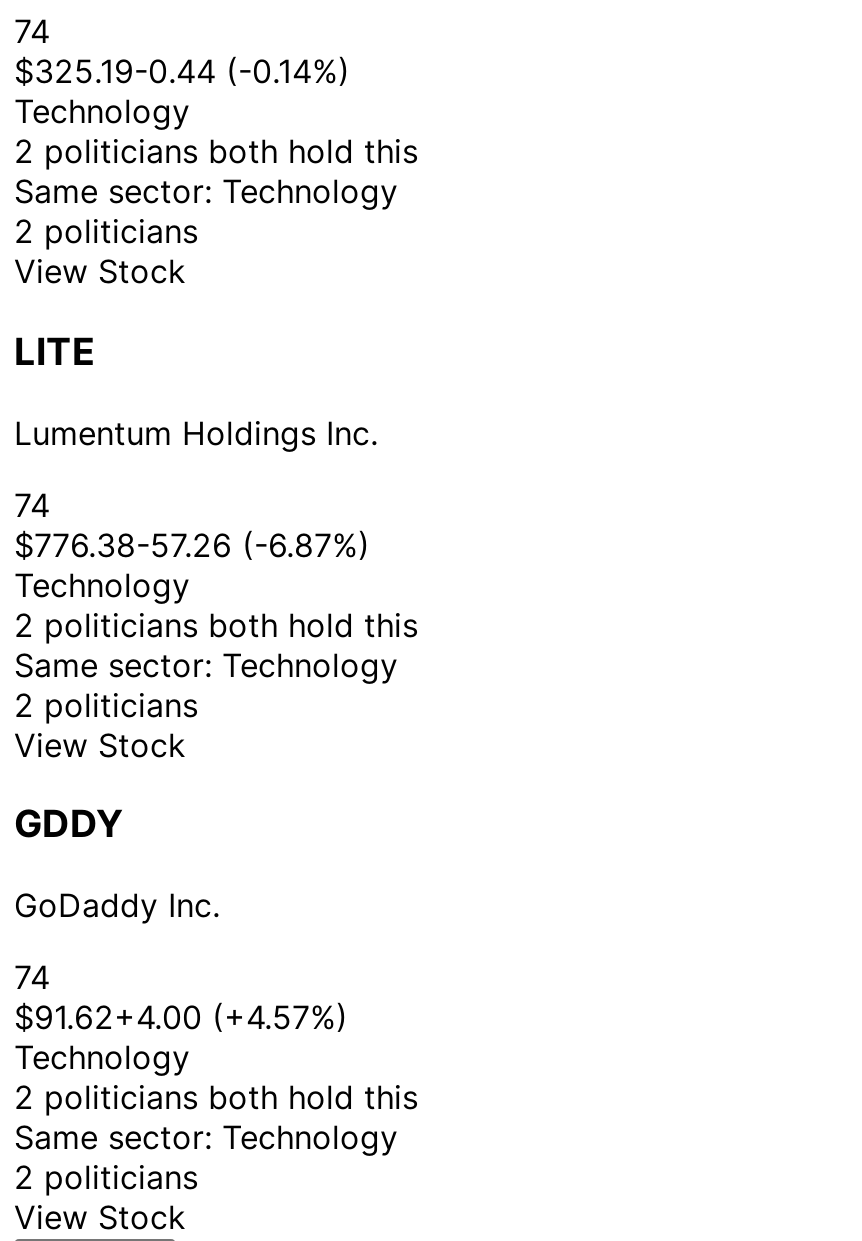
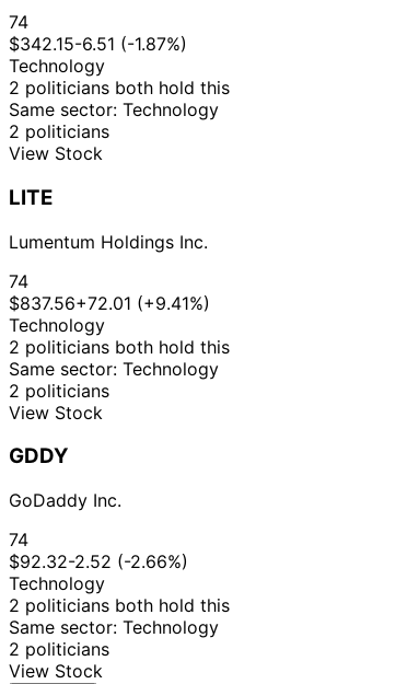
- $325.19-0.44 (-0.14%)
+ $342.15-6.51 (-1.87%)

- $776.38-57.26 (-6.87%)
+ $837.56+72.01 (+9.41%)

- $91.62+4.00 (+4.57%)
+ $92.32-2.52 (-2.66%)
